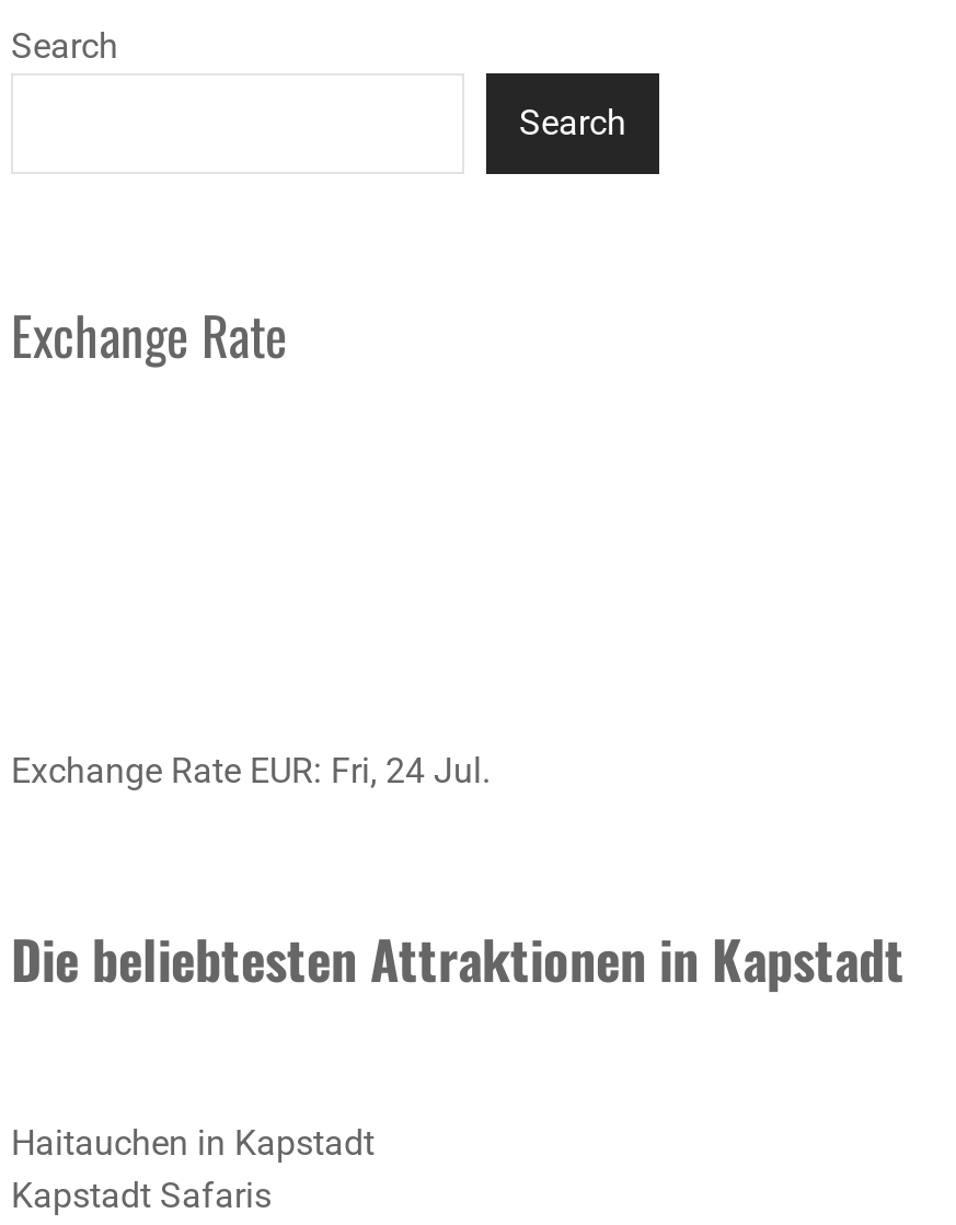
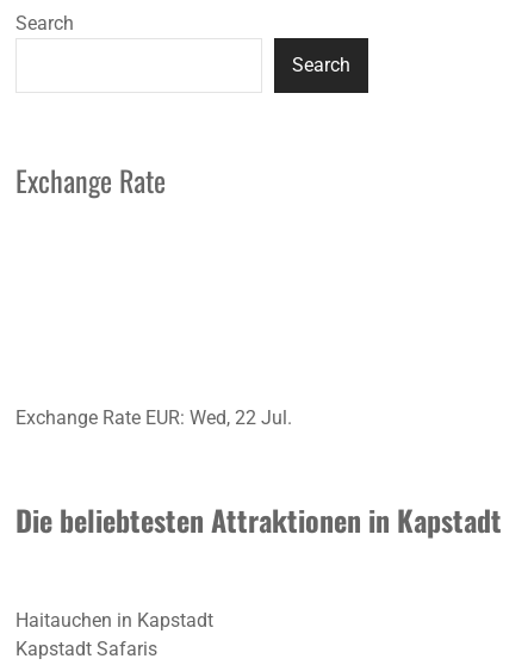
- Exchange Rate EUR: Fri, 24 Jul.
+ Exchange Rate EUR: Wed, 22 Jul.
